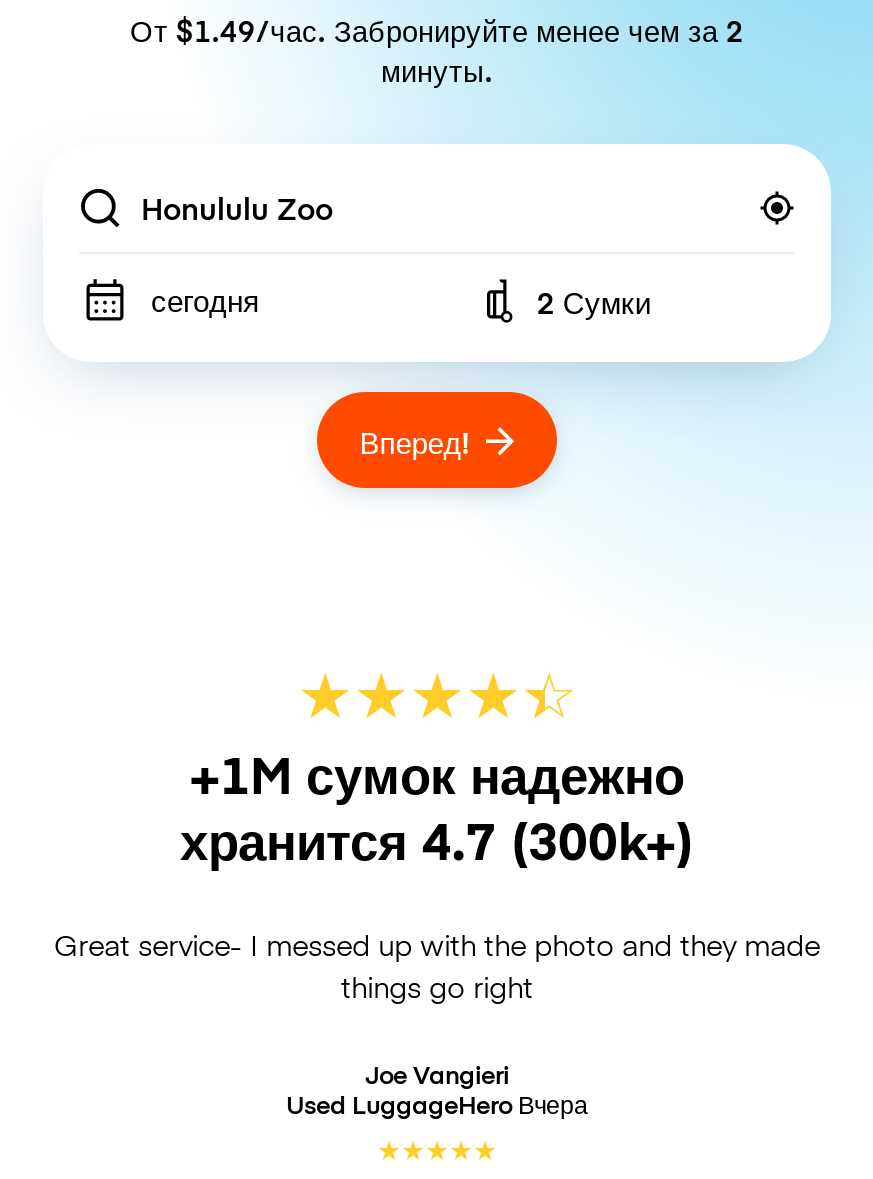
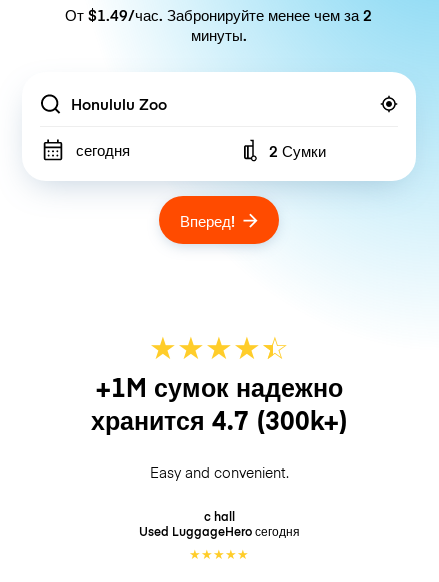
- Great service- I messed up with the photo and they made
- things go right
+ Easy and convenient.

- Joe Vangieri
- Used LuggageHero Вчера
+ c hall
+ Used LuggageHero сегодня
